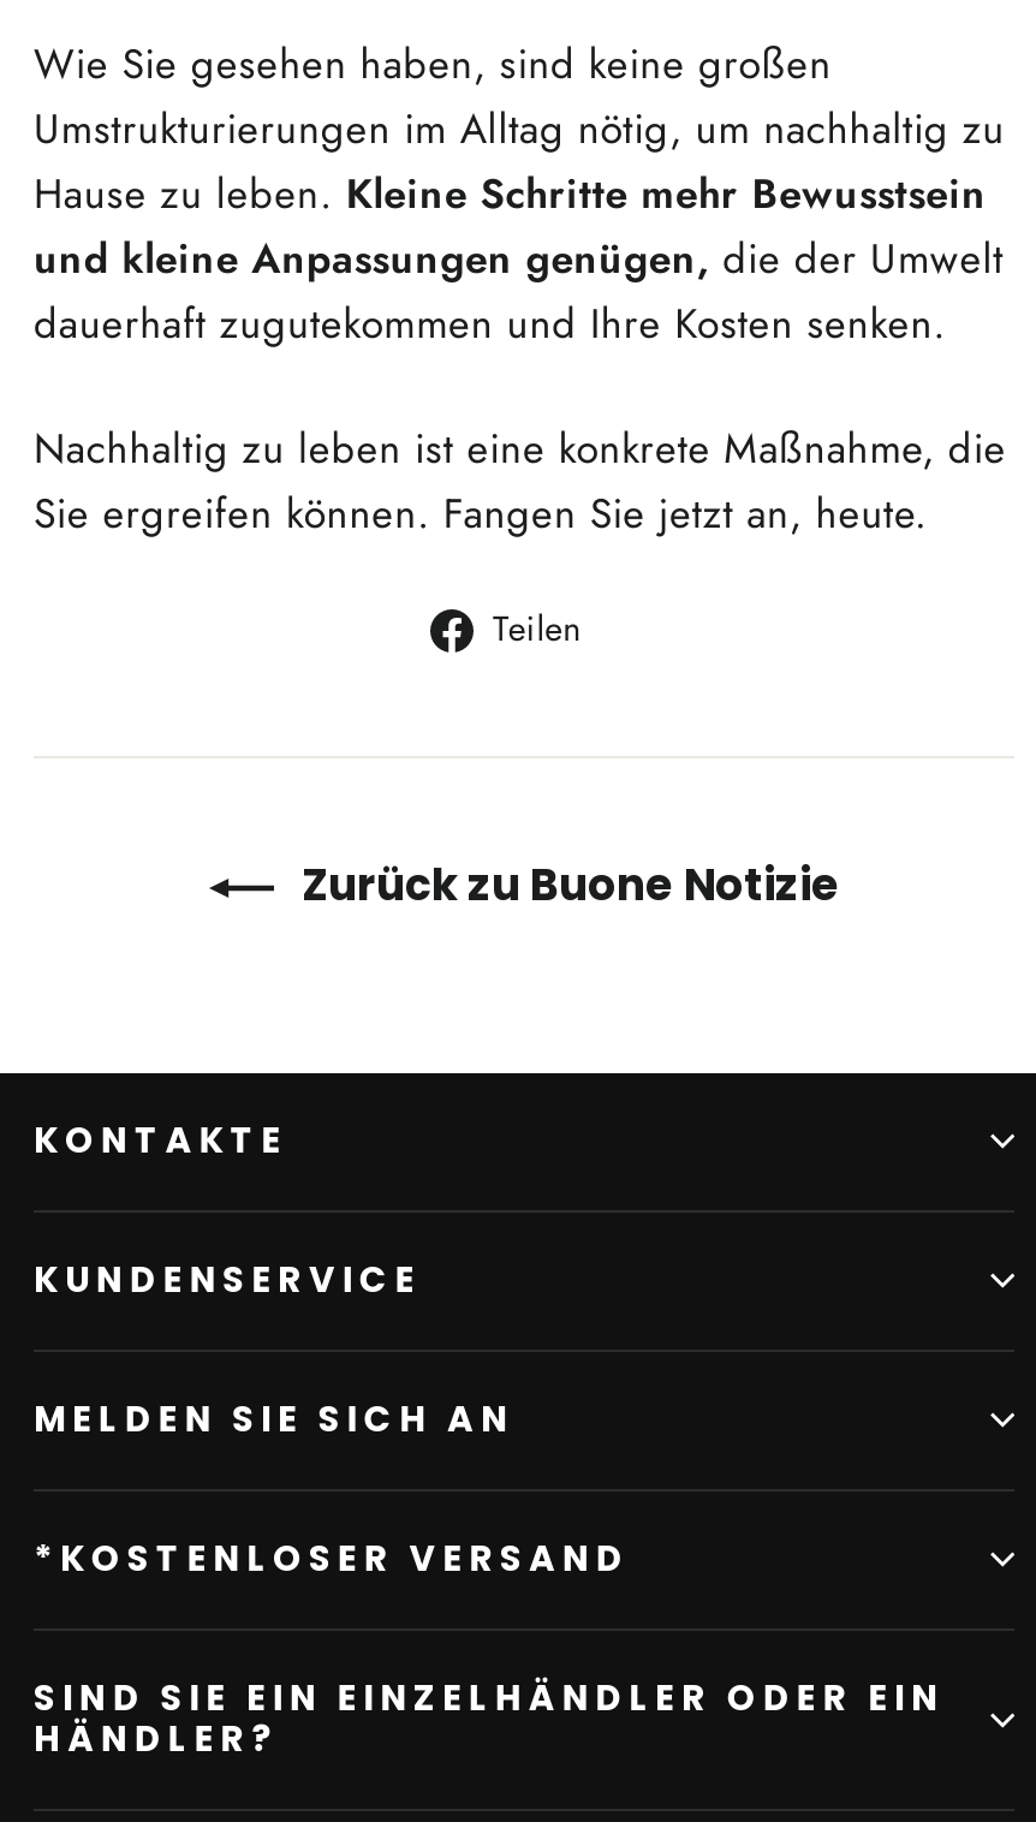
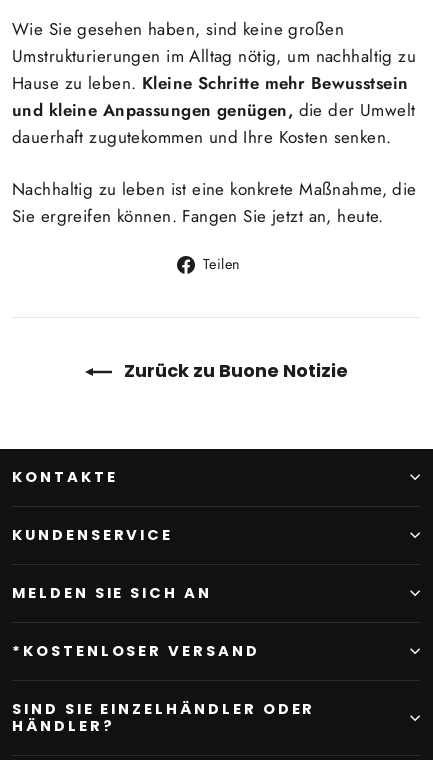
- SIND SIE EIN EINZELHÄNDLER ODER EIN
+ SIND SIE EINZELHÄNDLER ODER
